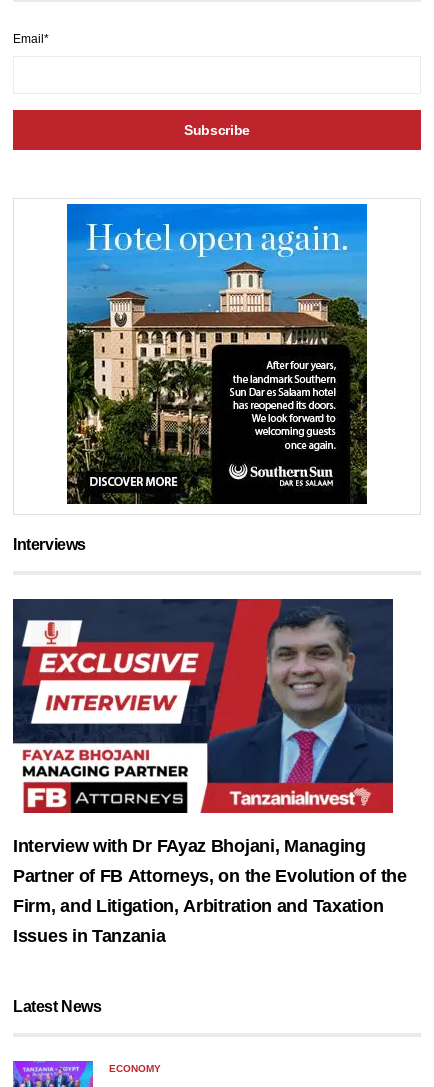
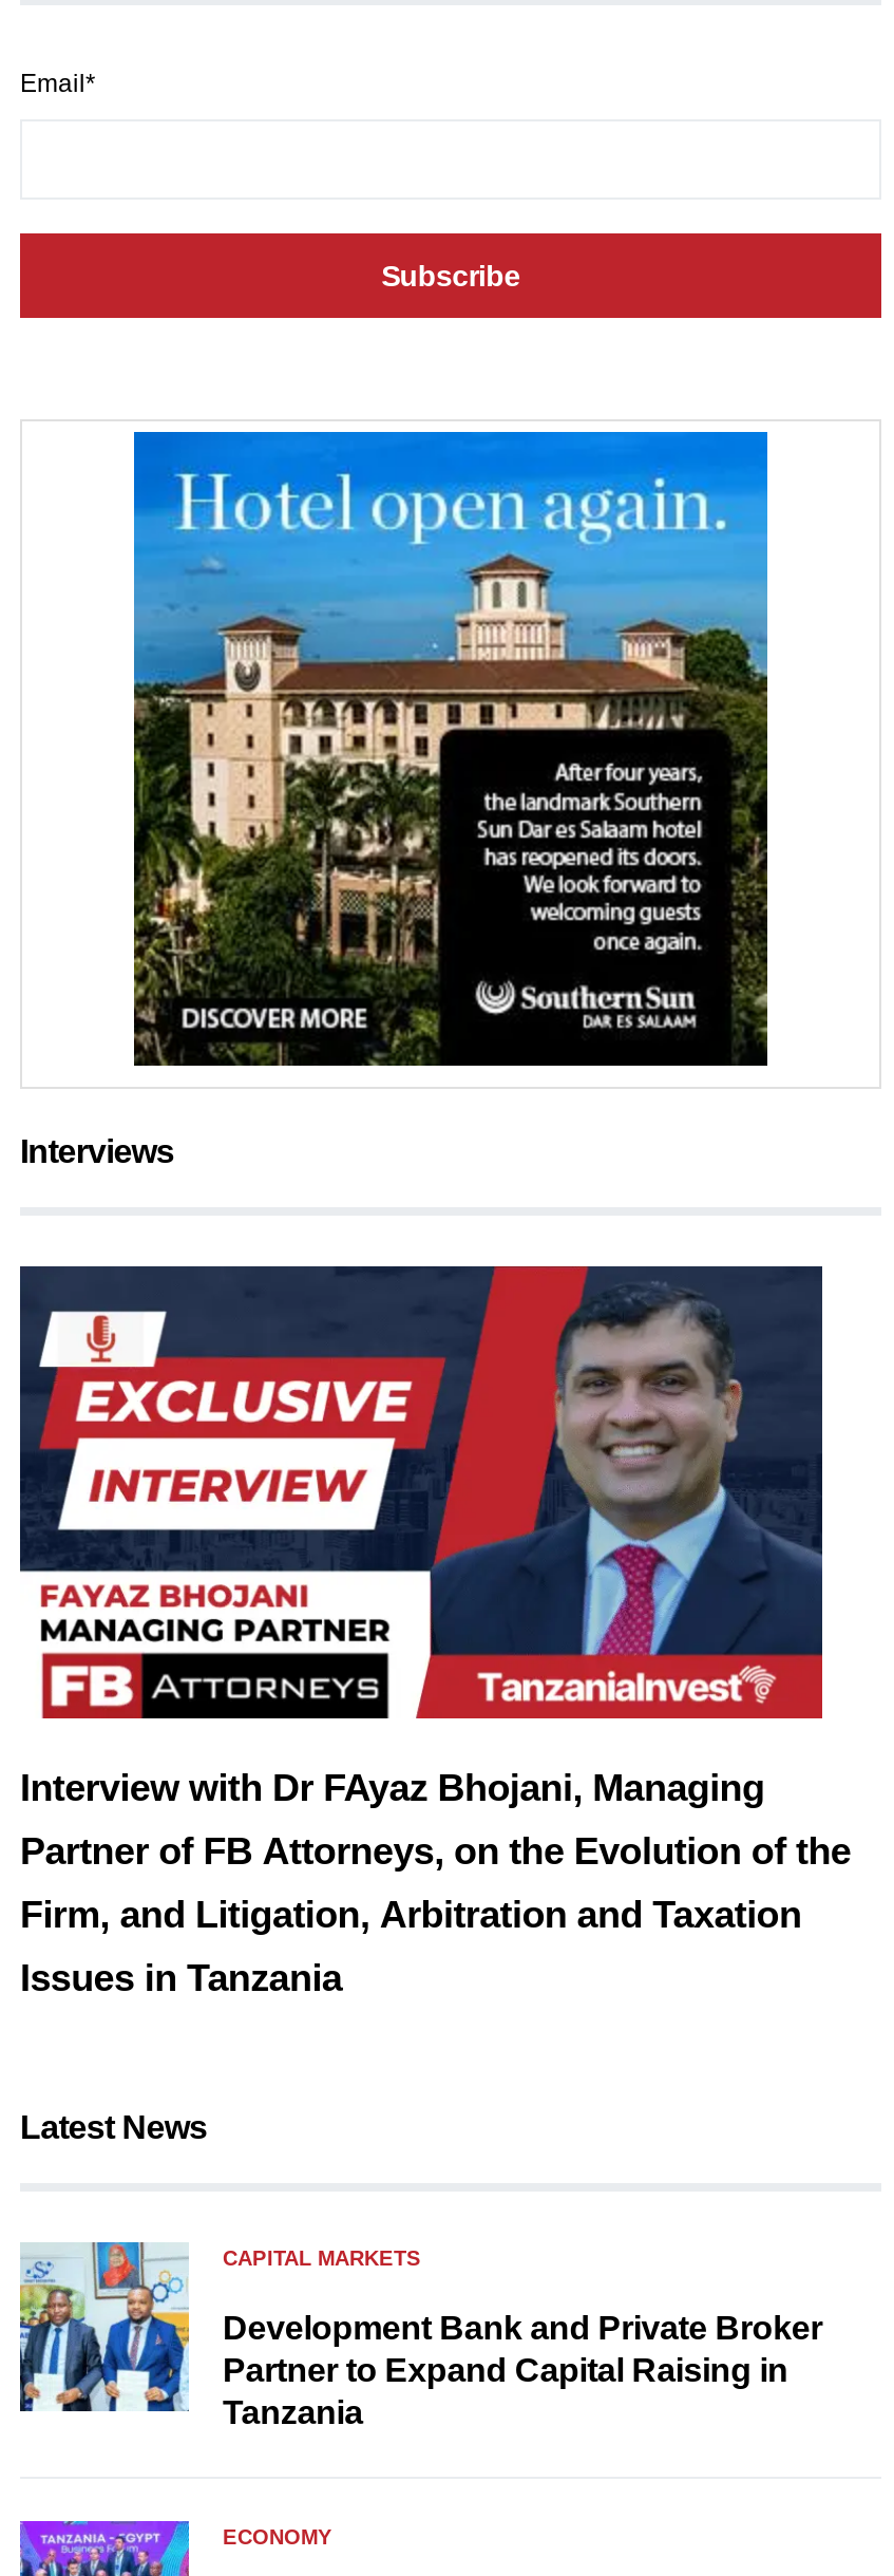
+ [image]
+ CAPITAL MARKETS
+ Development Bank and Private Broker
+ Partner to Expand Capital Raising in
+ Tanzania
